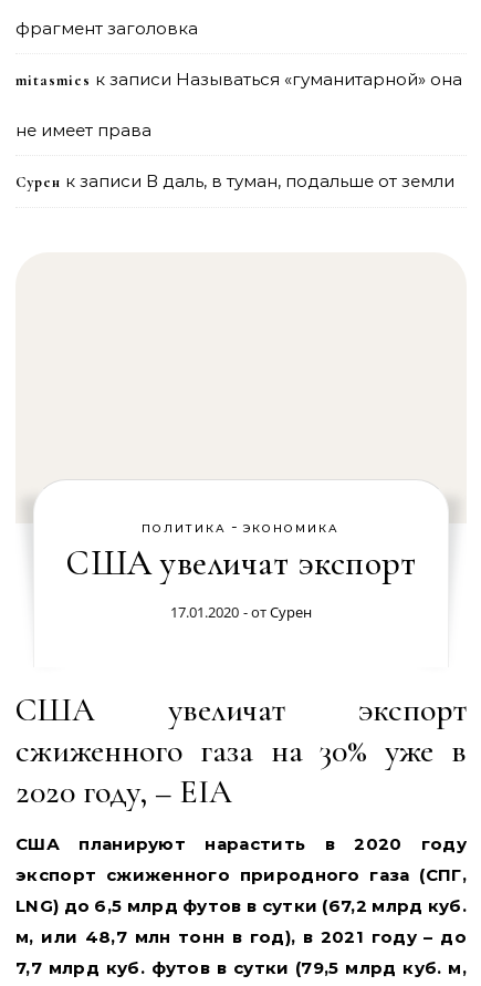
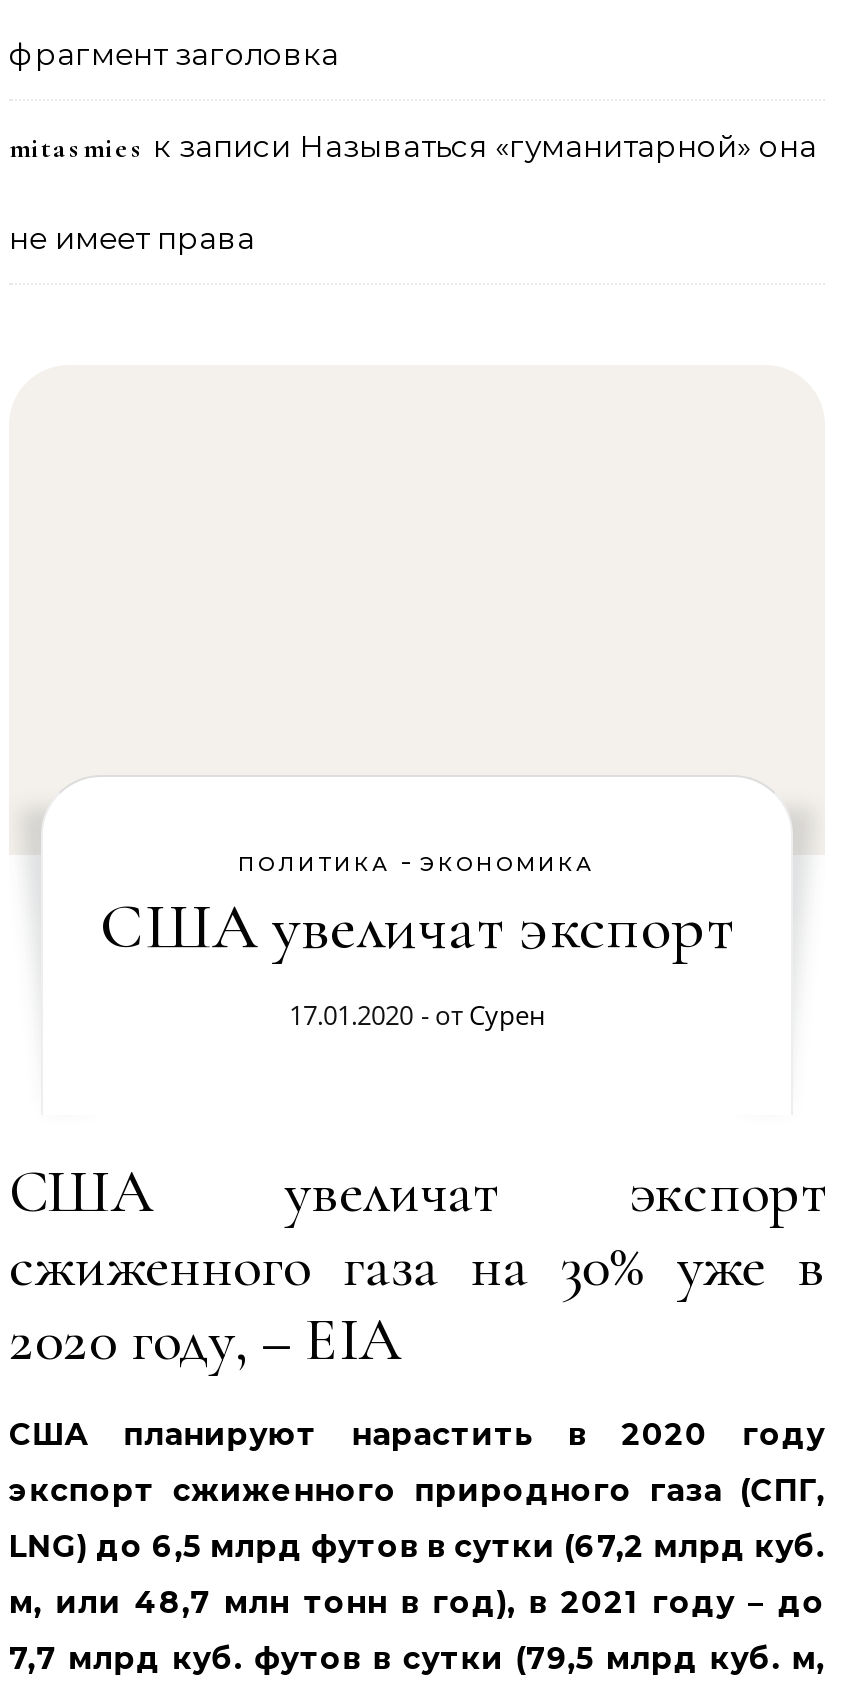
- Сурен к записи В даль, в туман, подальше от земли
